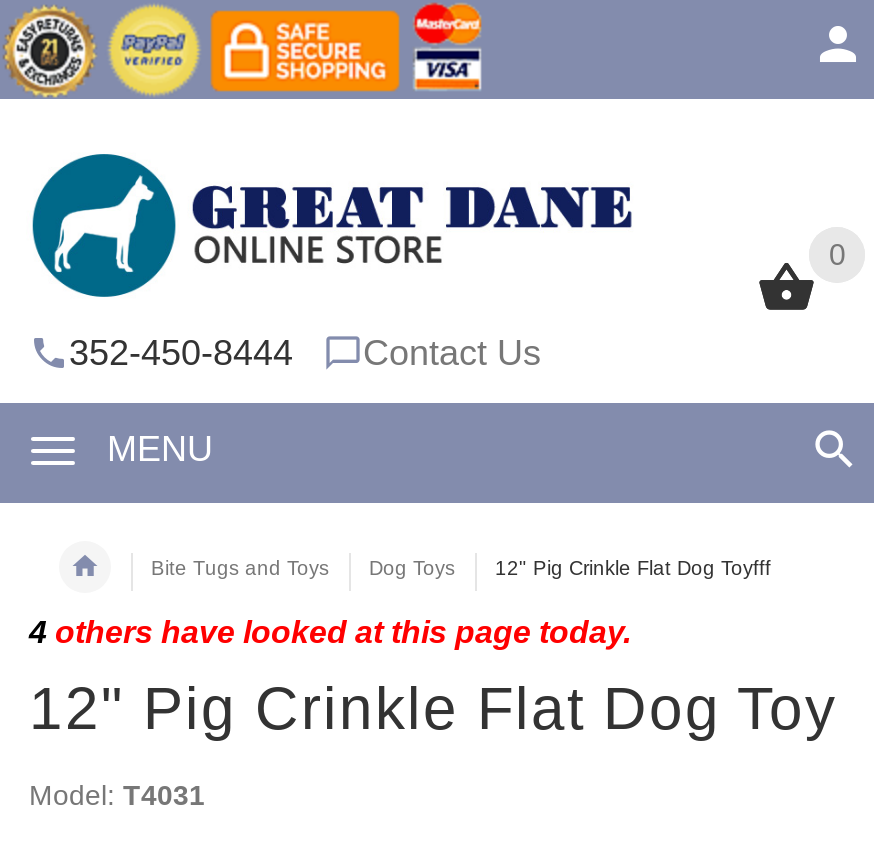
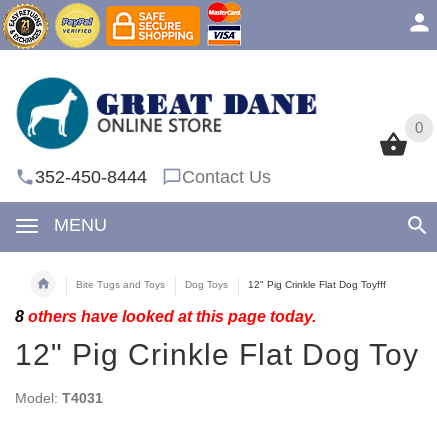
- 4 others have looked at this page today.
+ 8 others have looked at this page today.
